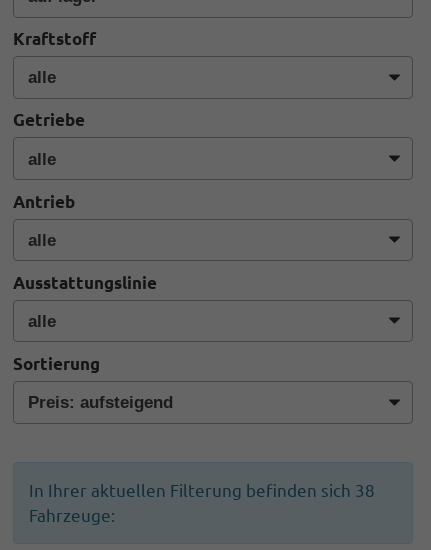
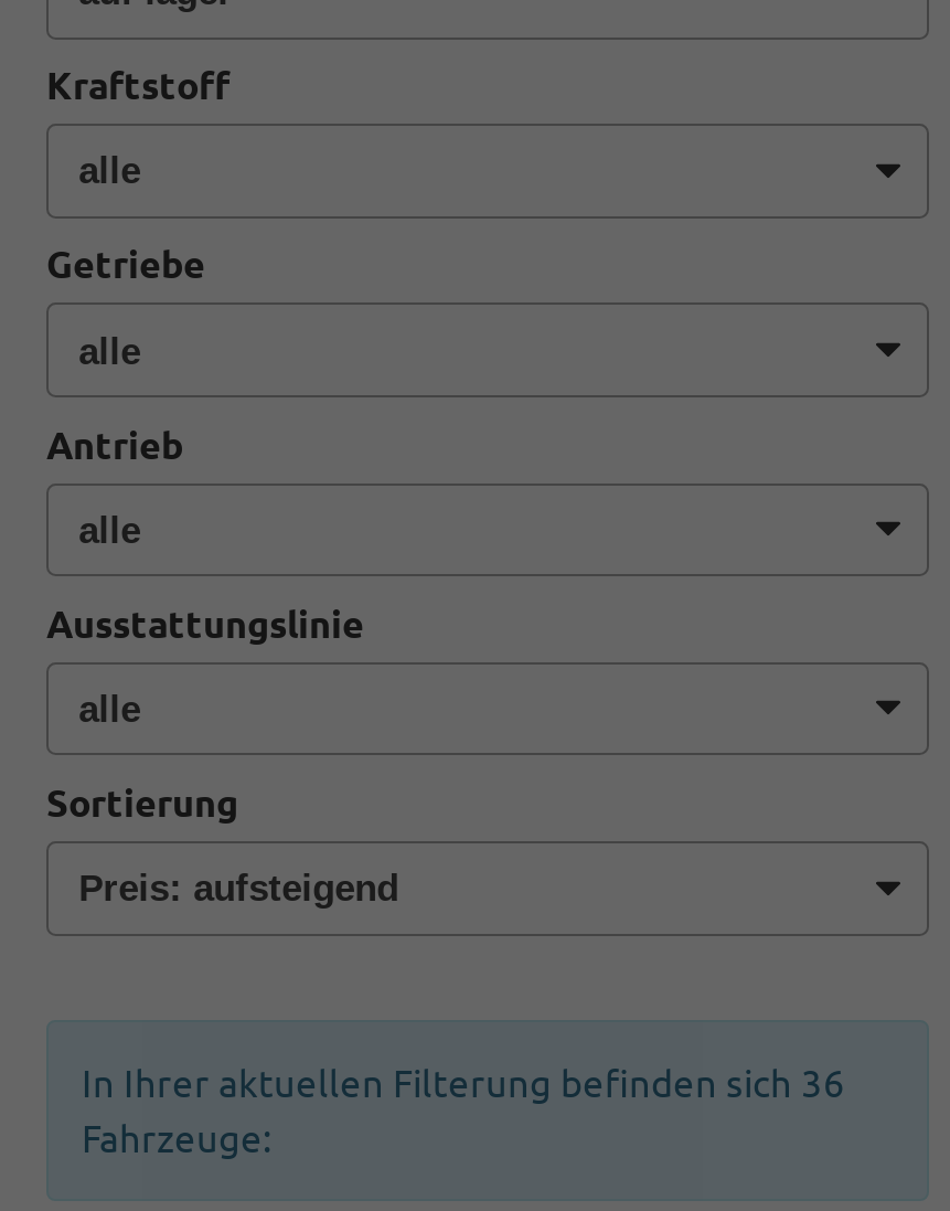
- In Ihrer aktuellen Filterung befinden sich 38
+ In Ihrer aktuellen Filterung befinden sich 36
